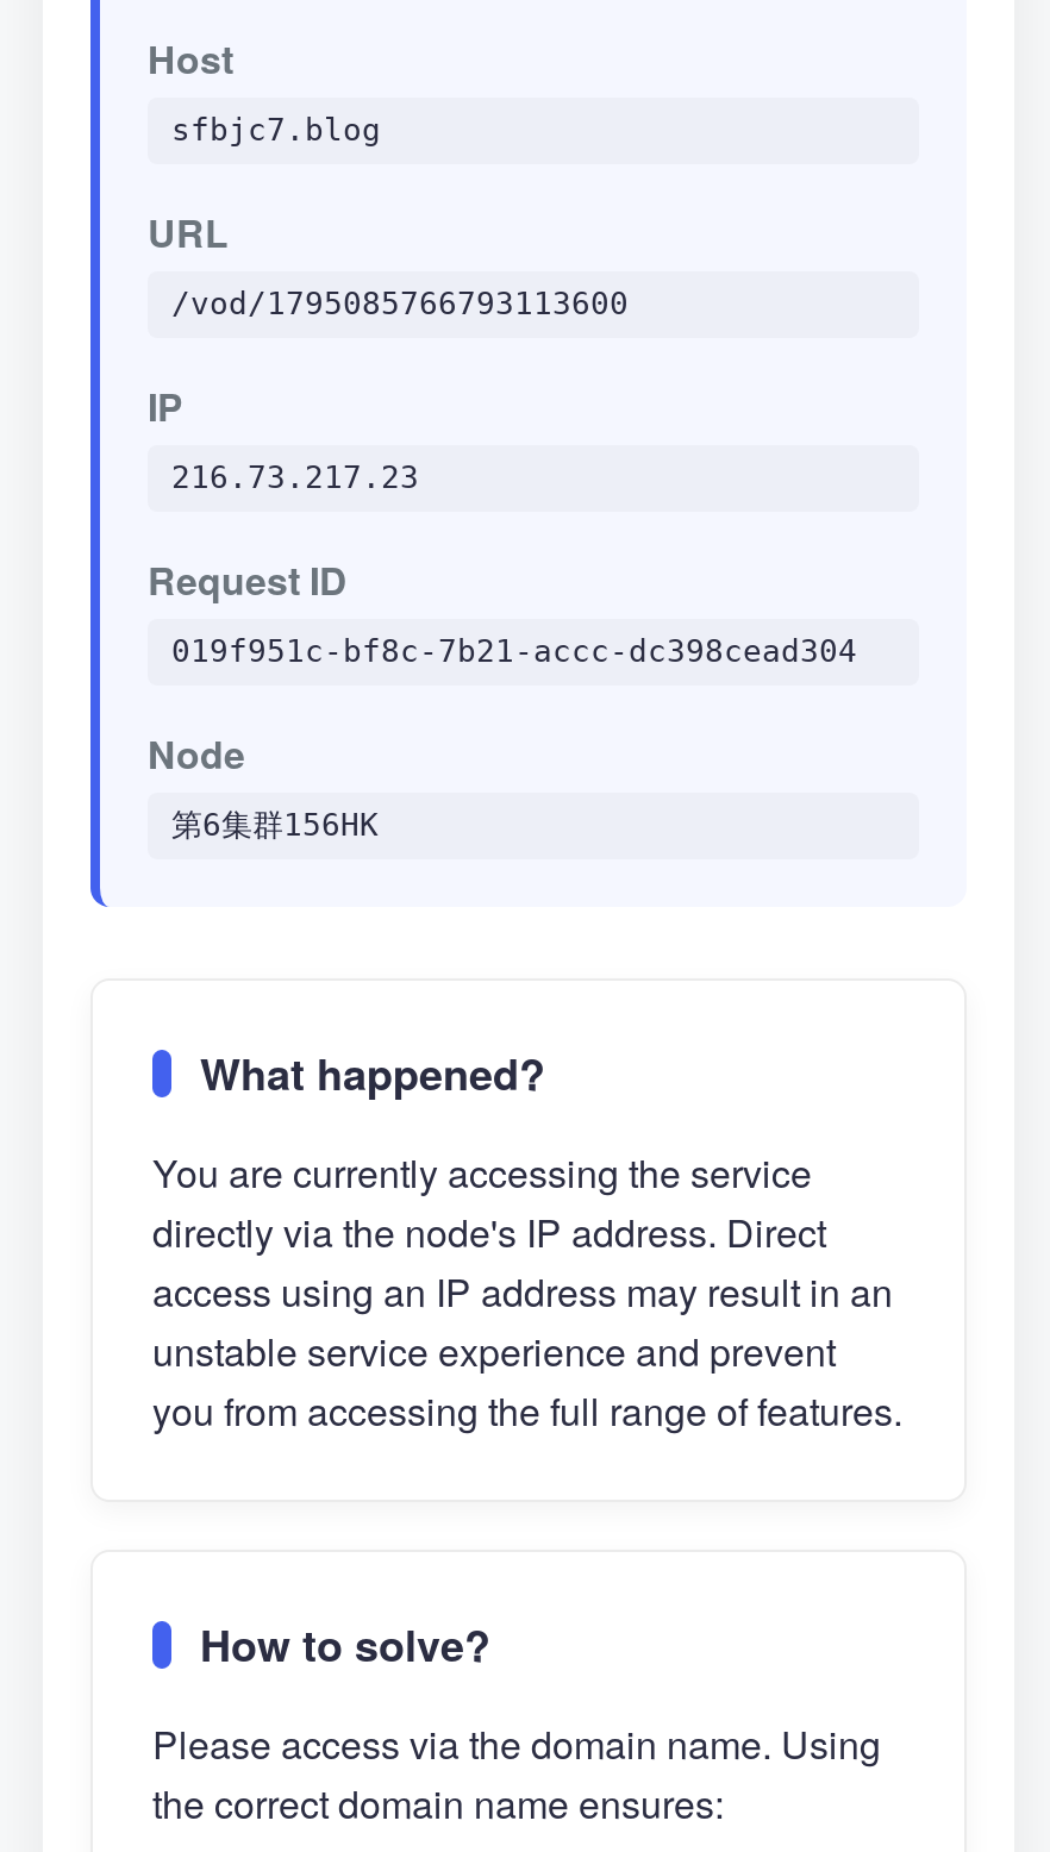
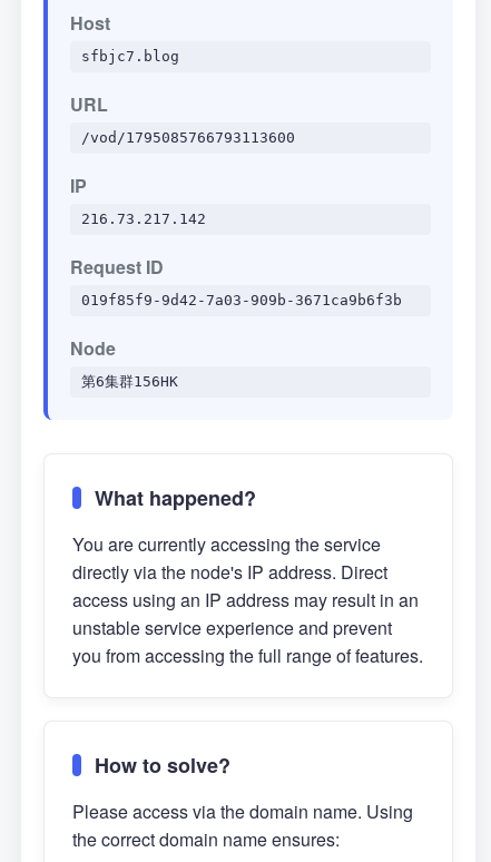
- 216.73.217.23
+ 216.73.217.142

- 019f951c-bf8c-7b21-accc-dc398cead304
+ 019f85f9-9d42-7a03-909b-3671ca9b6f3b
